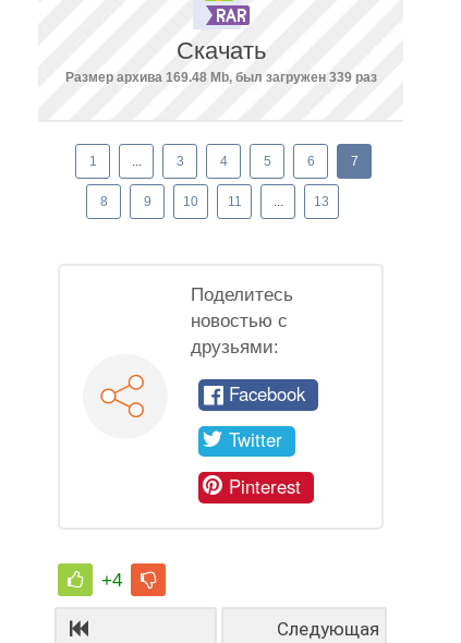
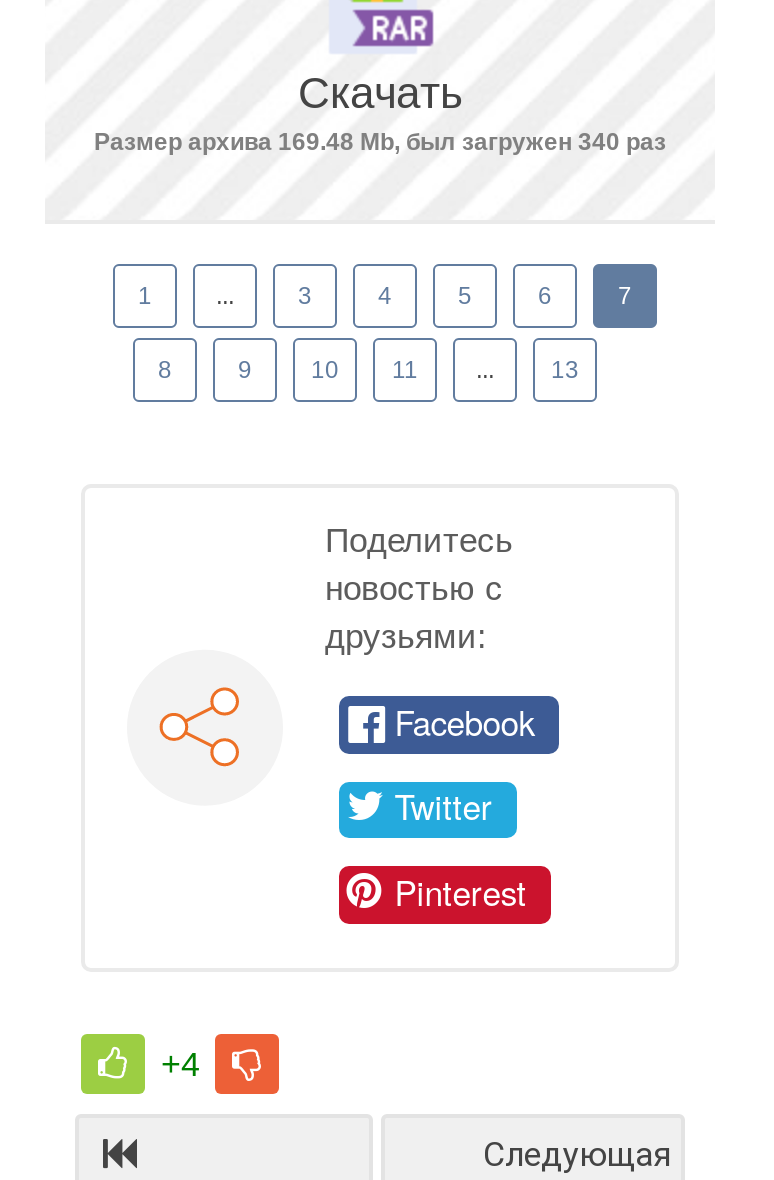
- Размер архива 169.48 Mb, был загружен 339 раз
+ Размер архива 169.48 Mb, был загружен 340 раз
